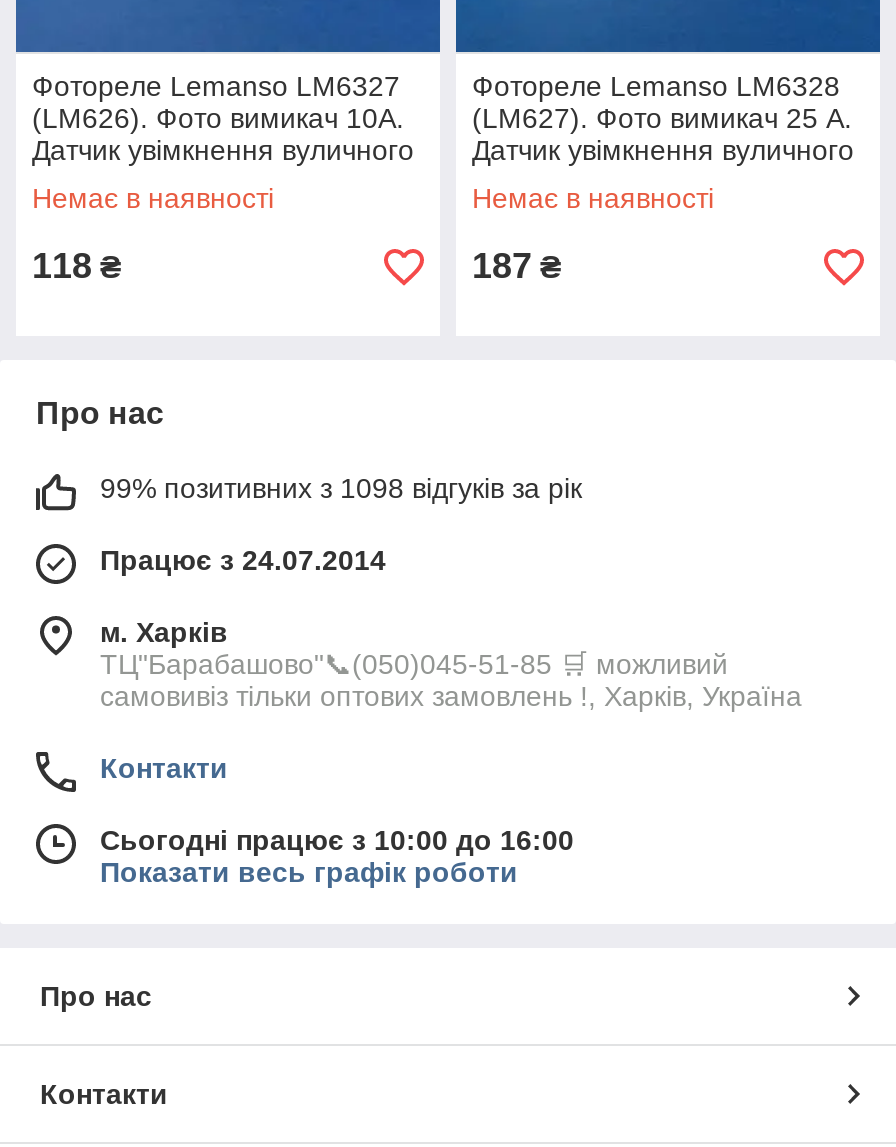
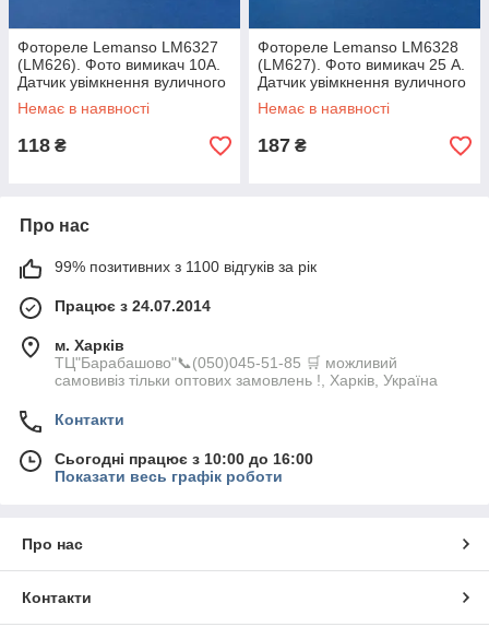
- 99% позитивних з 1098 відгуків за рік
+ 99% позитивних з 1100 відгуків за рік
